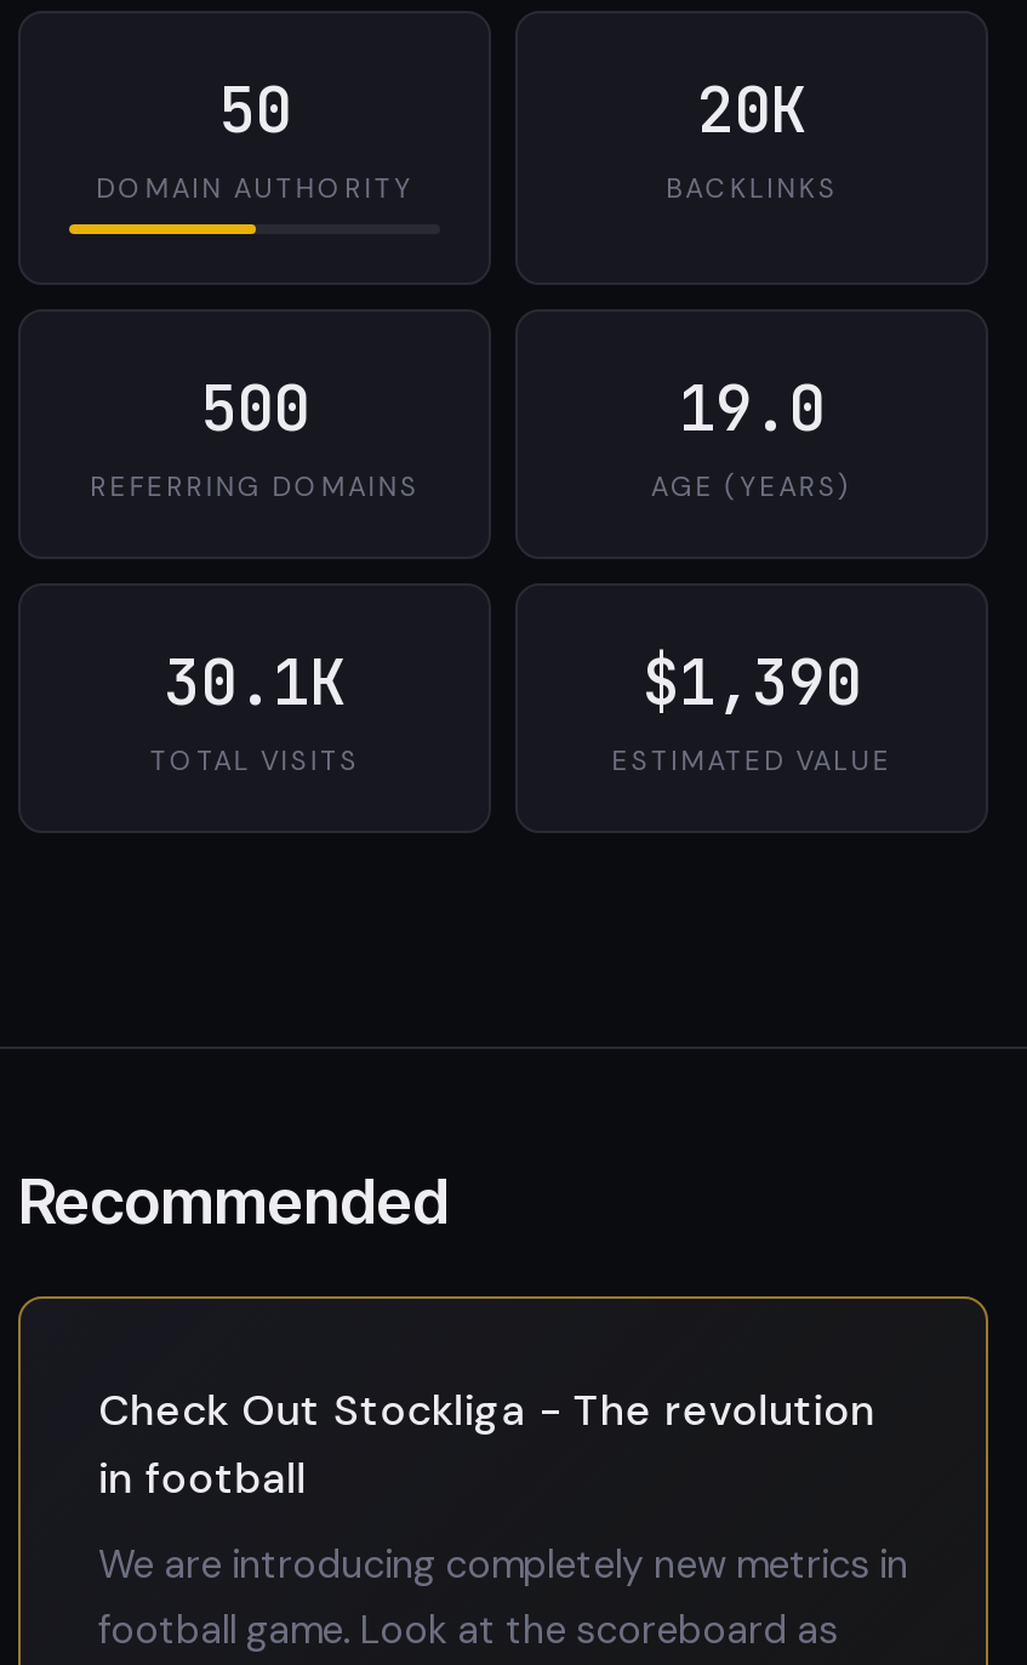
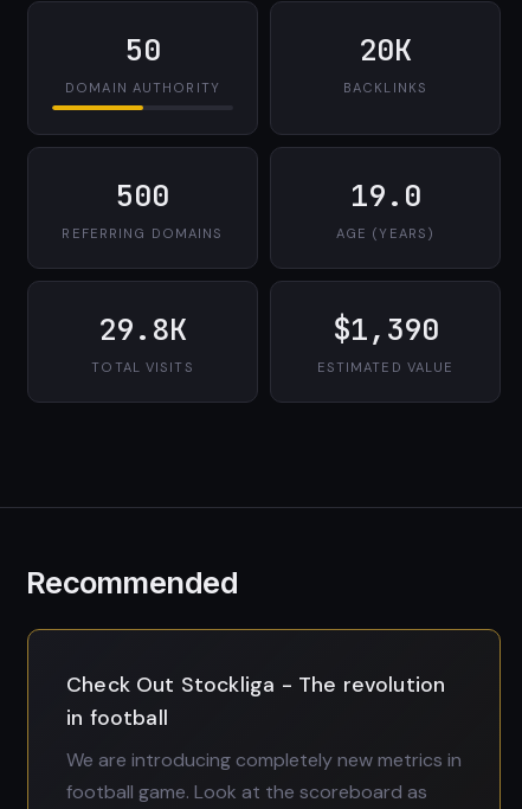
- 30.1K
+ 29.8K
